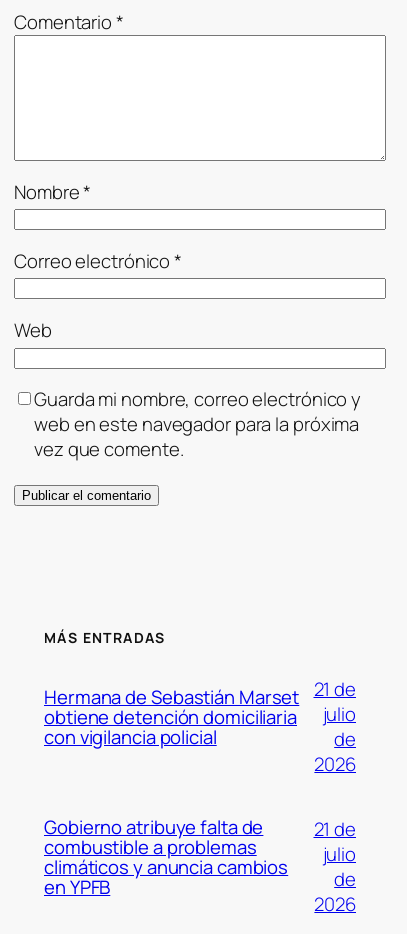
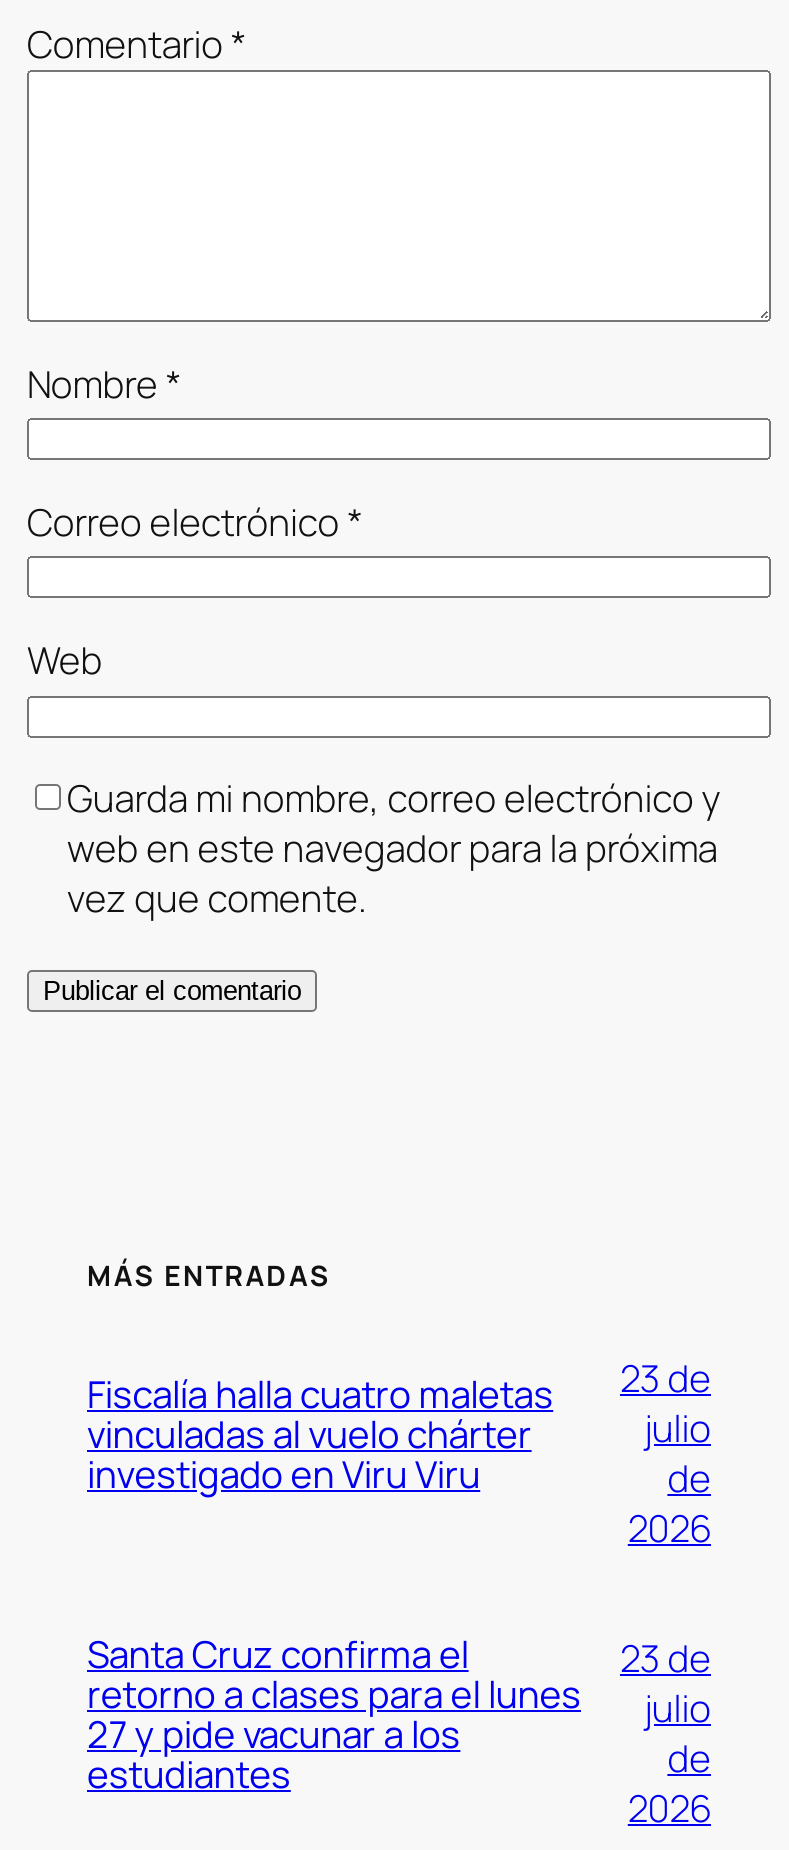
- 21 de
+ 23 de

- Hermana de Sebastián Marset
- obtiene detención domiciliaria
- con vigilancia policial
+ Fiscalía halla cuatro maletas
+ vinculadas al vuelo chárter
+ investigado en Viru Viru

- Gobierno atribuye falta de
- combustible a problemas
- climáticos y anuncia cambios
- en YPFB
+ Santa Cruz confirma el
+ retorno a clases para el lunes
+ 27 y pide vacunar a los
+ estudiantes

- 21 de
+ 23 de
